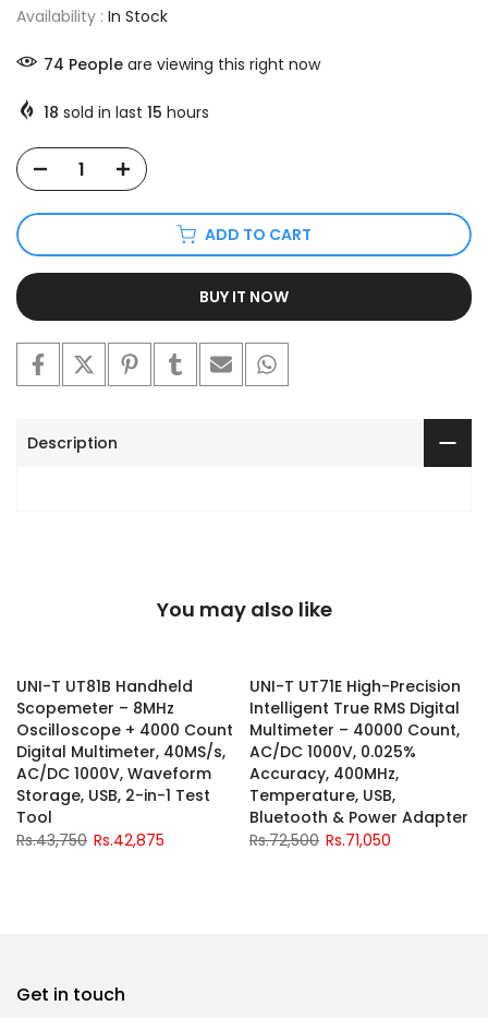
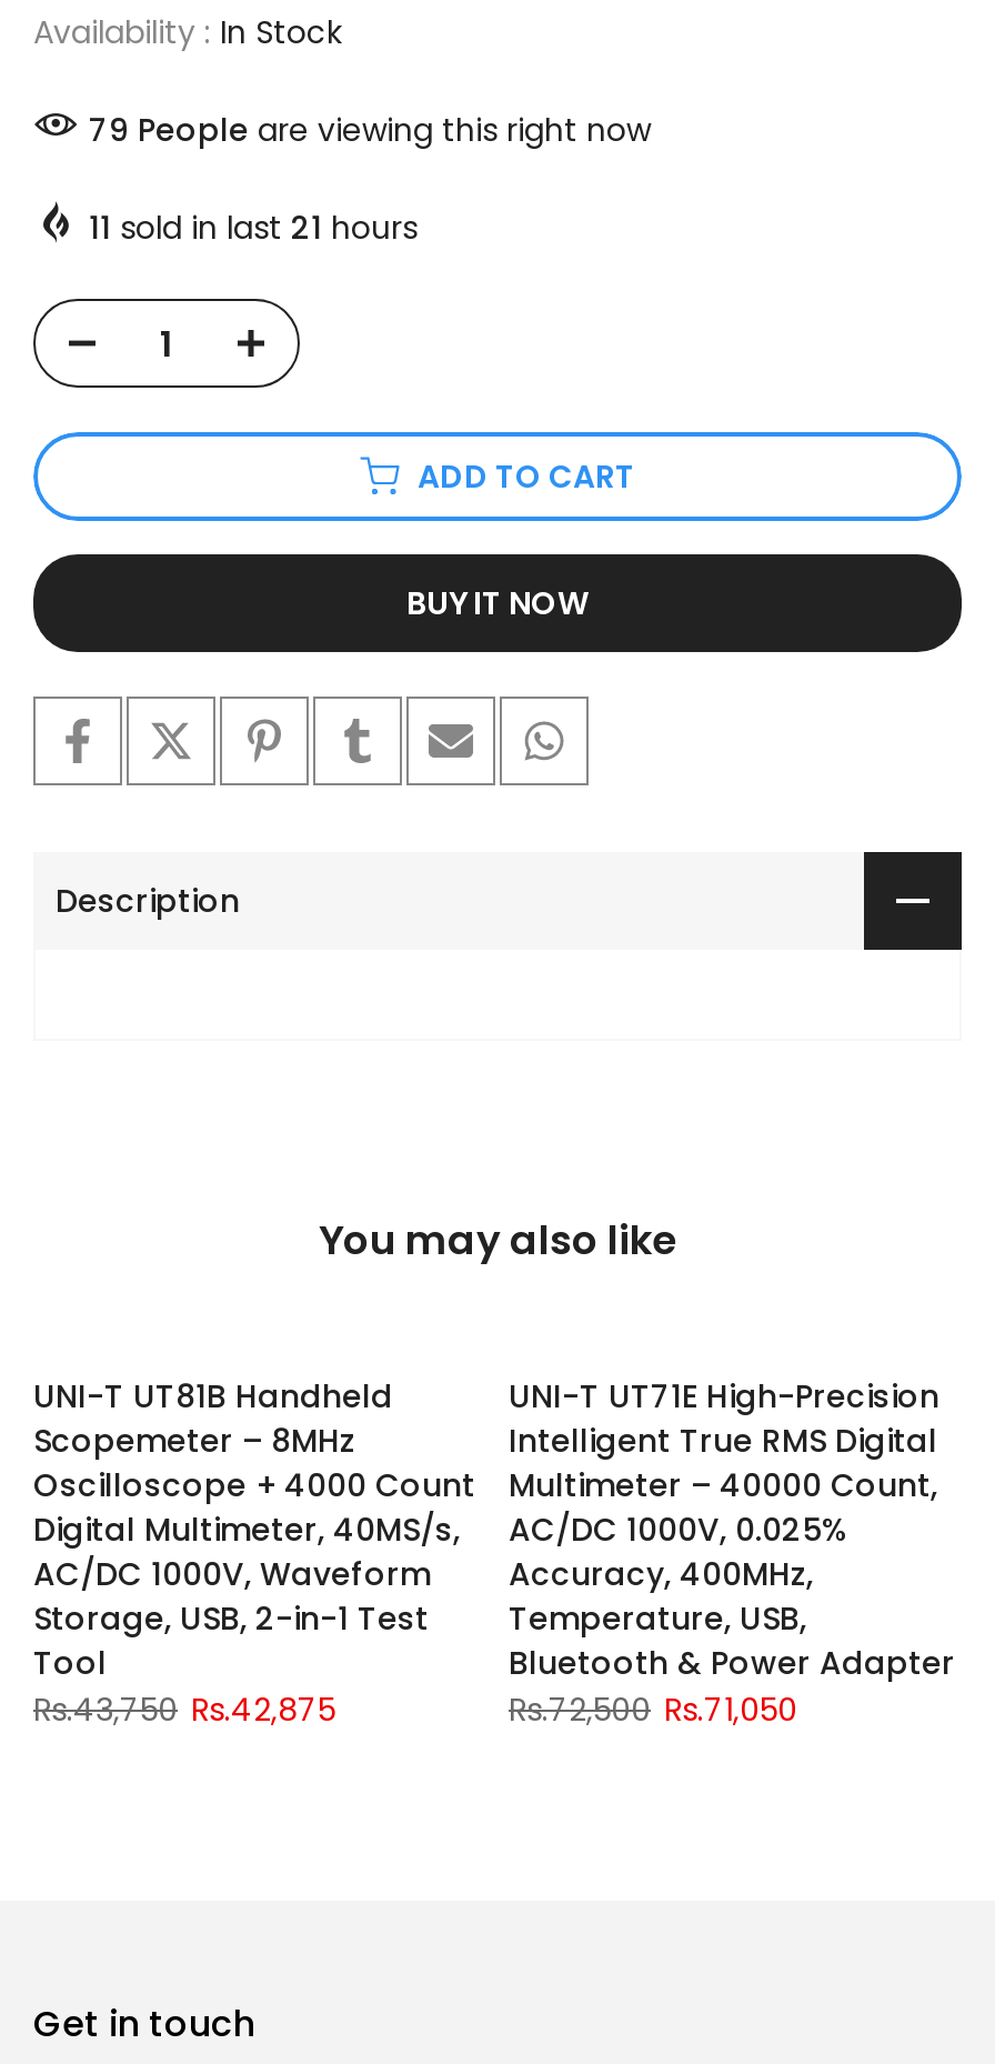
- 74 People are viewing this right now
+ 79 People are viewing this right now

- 18 sold in last 15 hours
+ 11 sold in last 21 hours
